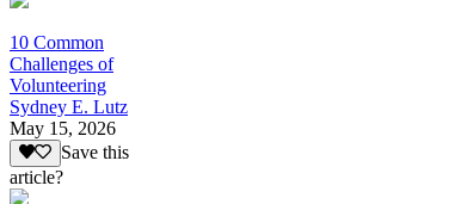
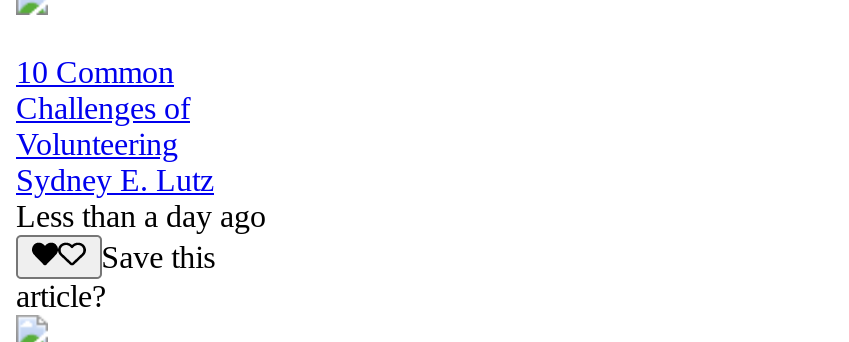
- May 15, 2026
+ Less than a day ago
